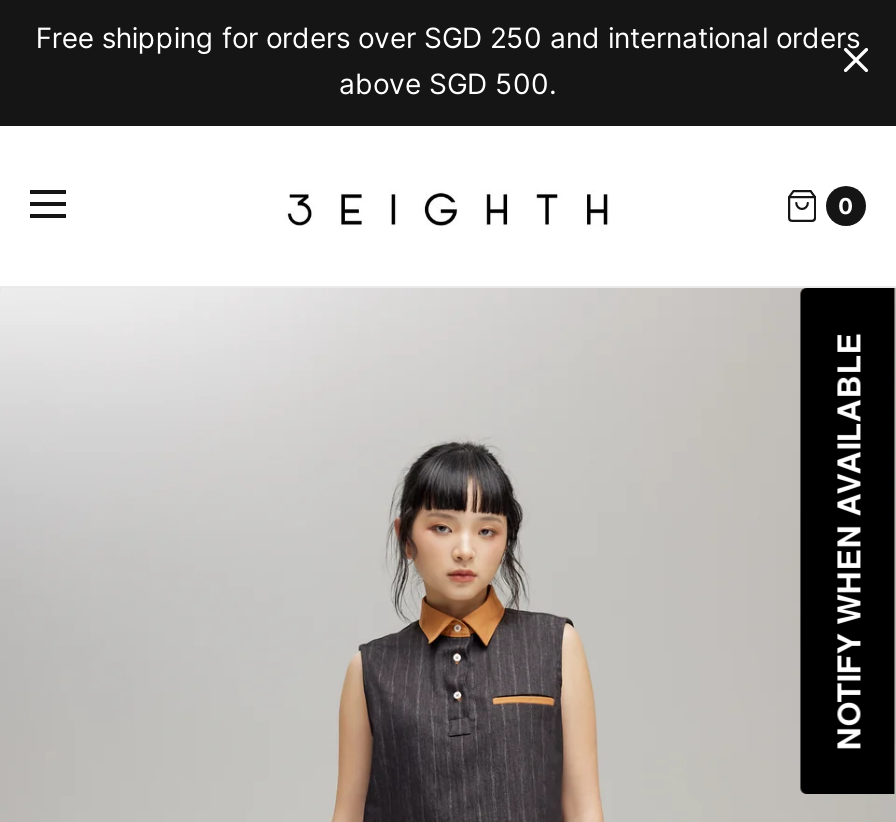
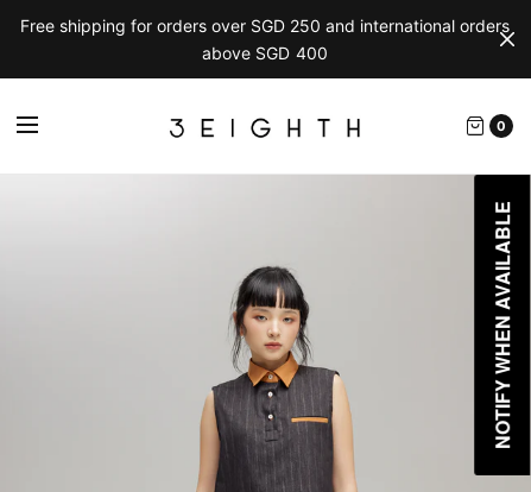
- above SGD 500.
+ above SGD 400
